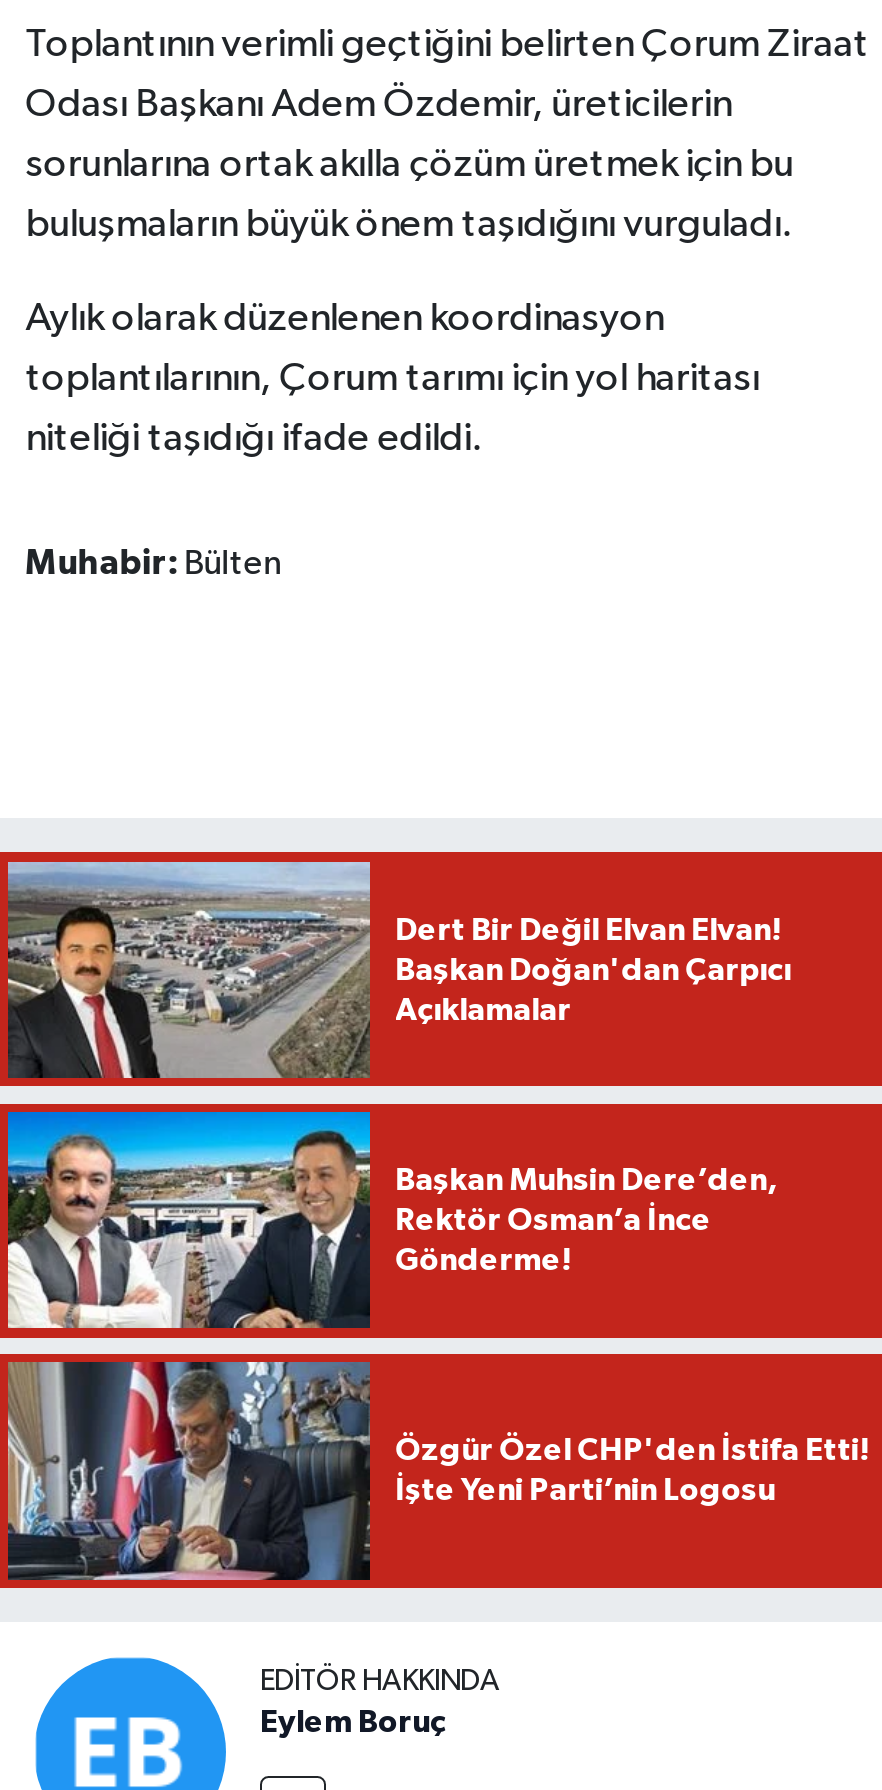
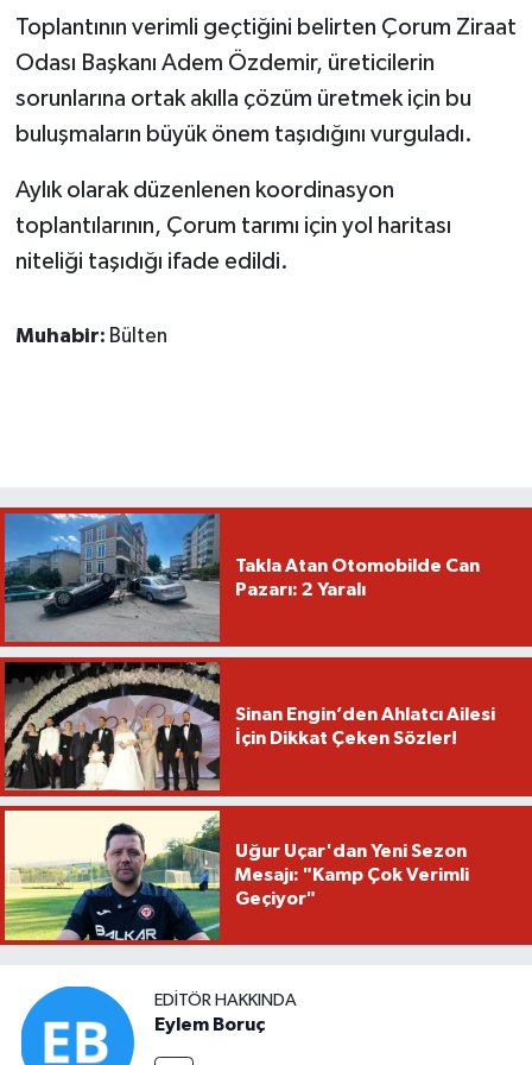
- [image]
- Dert Bir Değil Elvan Elvan!
- Başkan Doğan'dan Çarpıcı
- Açıklamalar
+ [image]
+ Takla Atan Otomobilde Can
+ Pazarı: 2 Yaralı

- [image]
- Başkan Muhsin Dere’den,
- Rektör Osman’a İnce
- Gönderme!
+ [image]
+ Sinan Engin’den Ahlatcı Ailesi
+ İçin Dikkat Çeken Sözler!

- [image]
- Özgür Özel CHP'den İstifa Etti!
- İşte Yeni Parti’nin Logosu
+ [image]
+ Uğur Uçar'dan Yeni Sezon
+ Mesajı: "Kamp Çok Verimli
+ Geçiyor"
